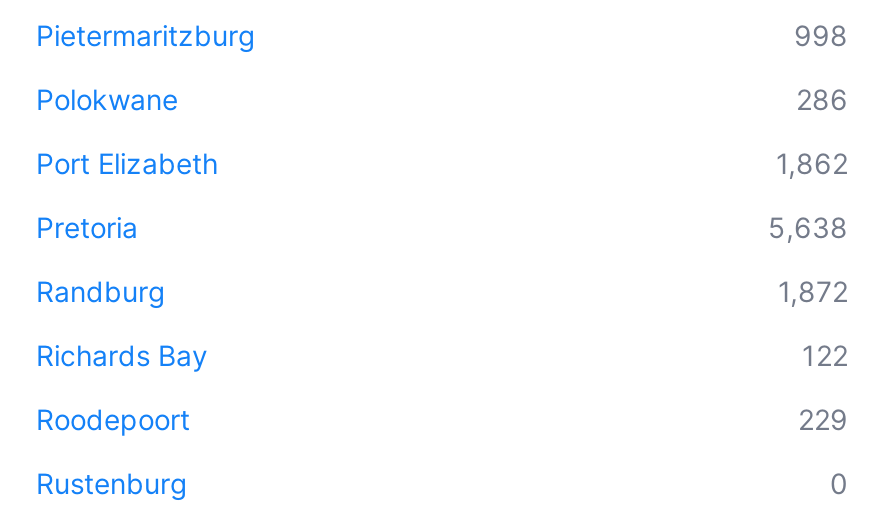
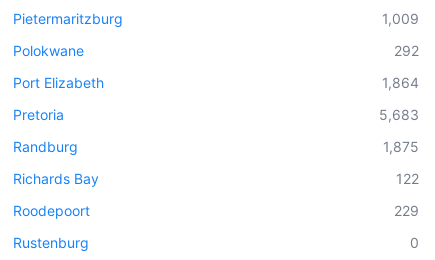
- 998
+ 1,009

- 286
+ 292

- 1,862
+ 1,864

- 5,638
+ 5,683

- 1,872
+ 1,875
